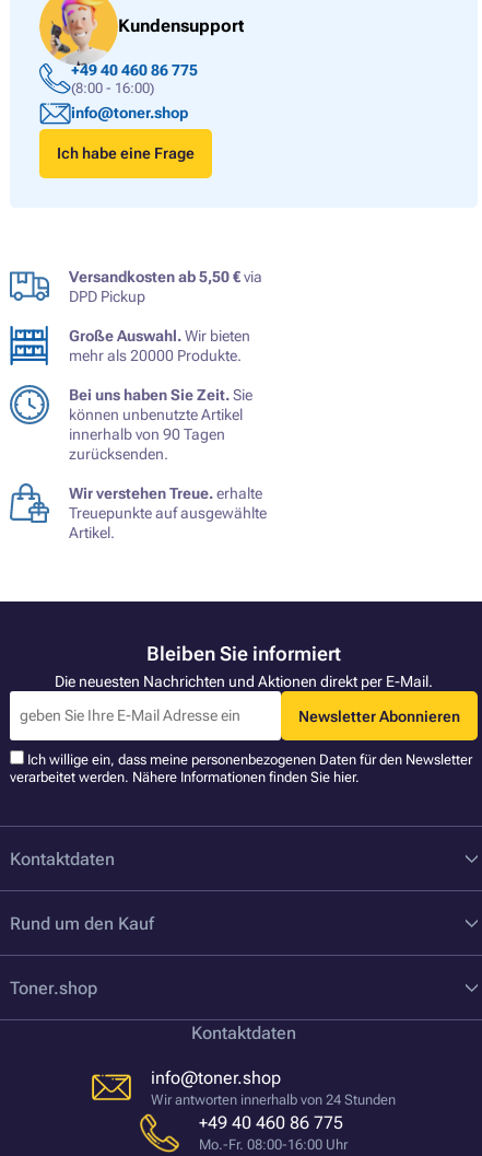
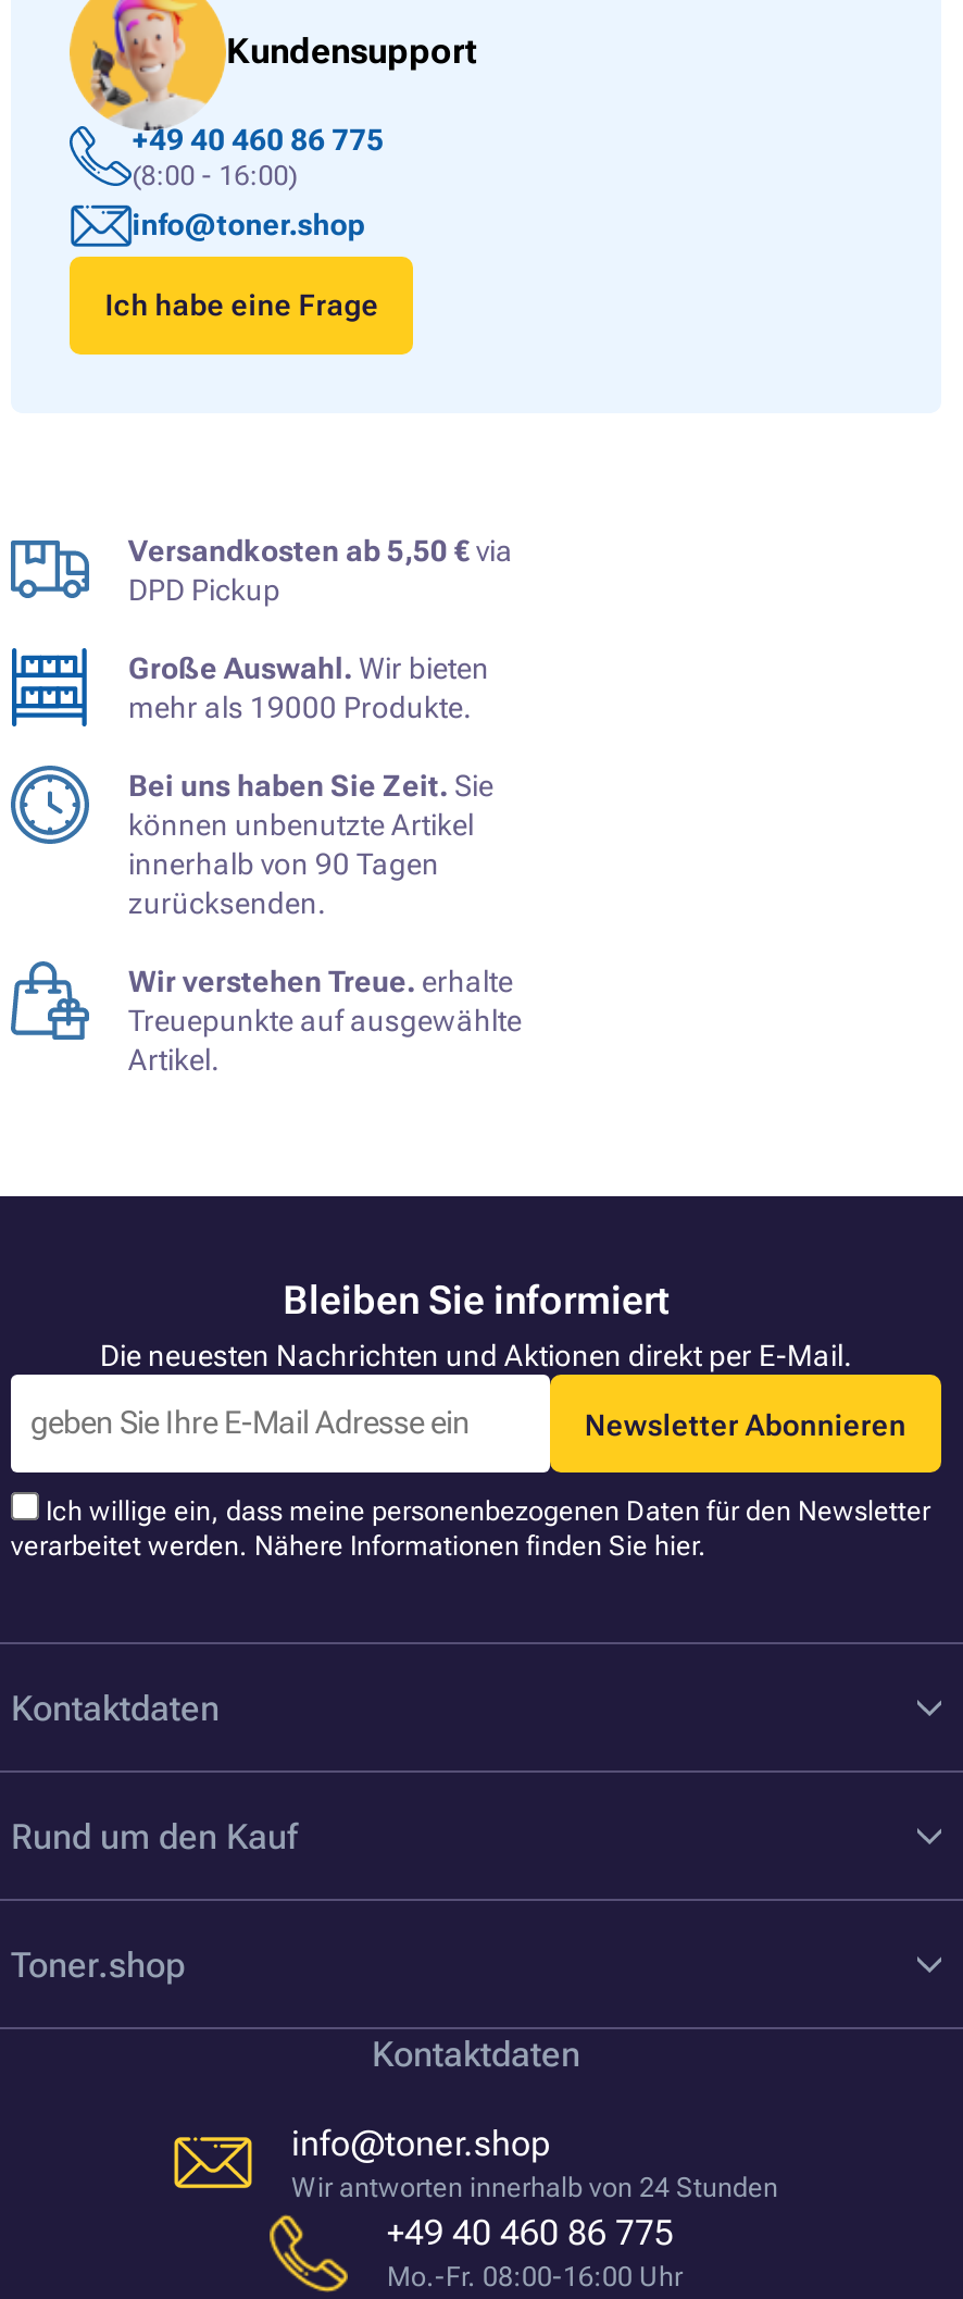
- mehr als 20000 Produkte.
+ mehr als 19000 Produkte.
